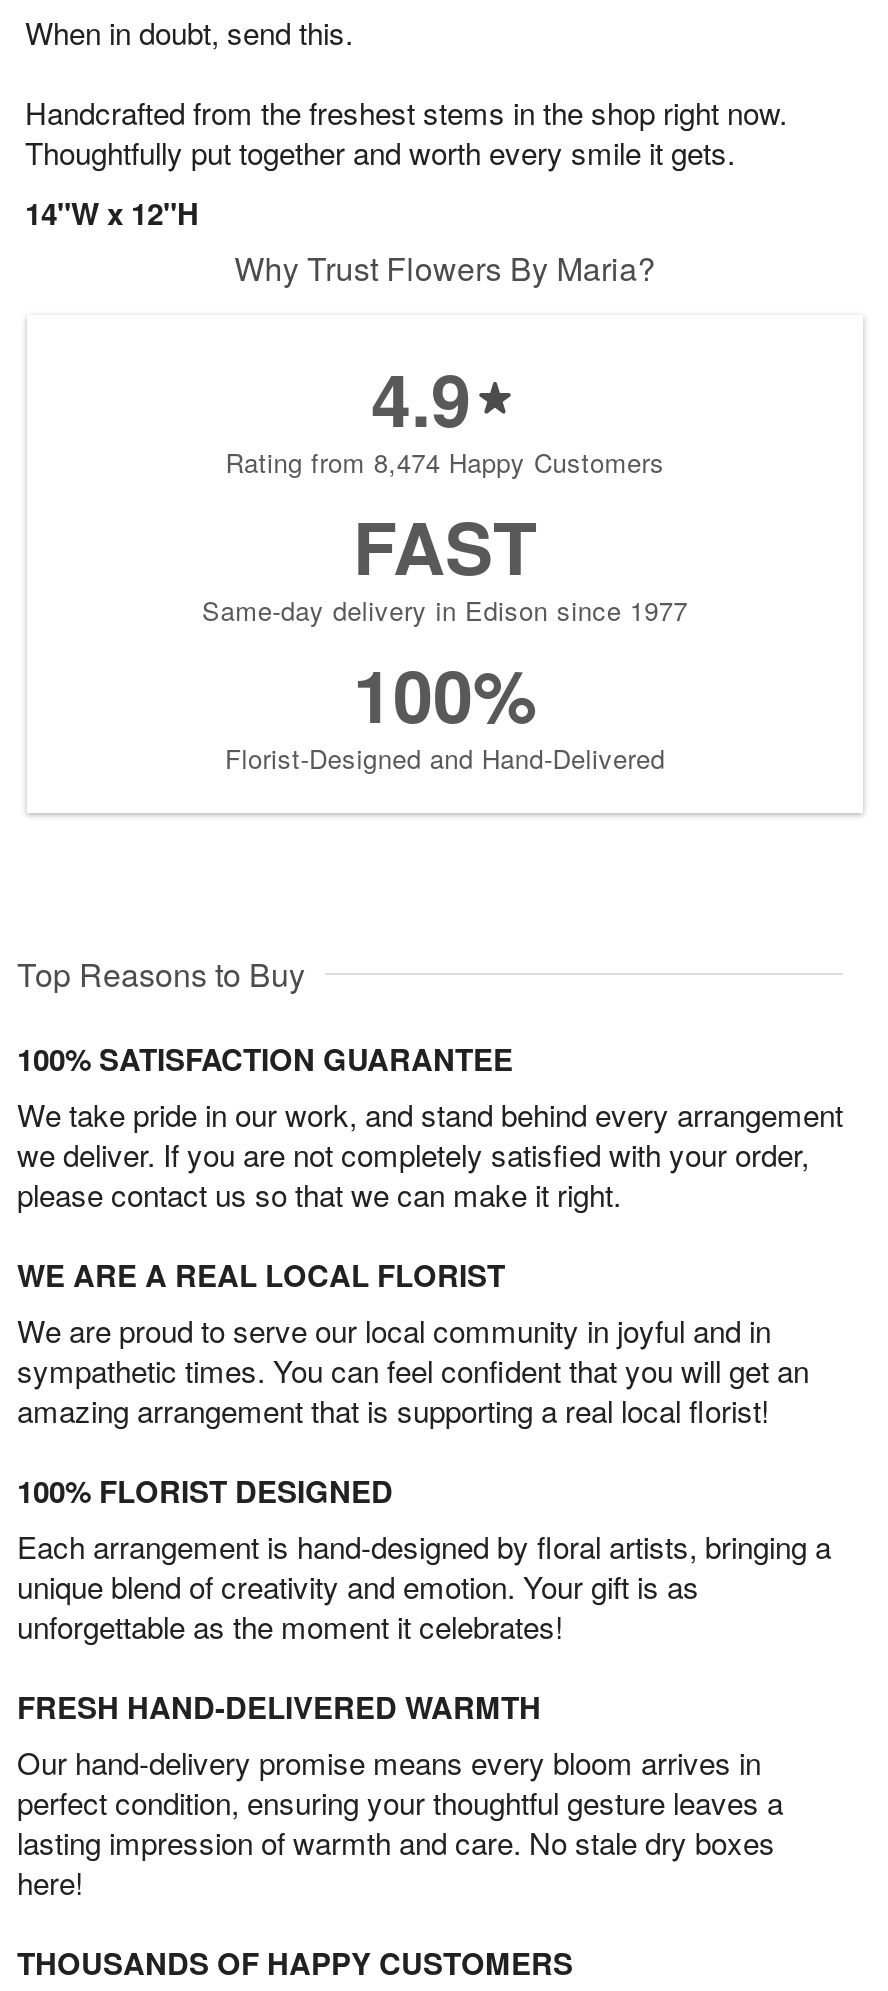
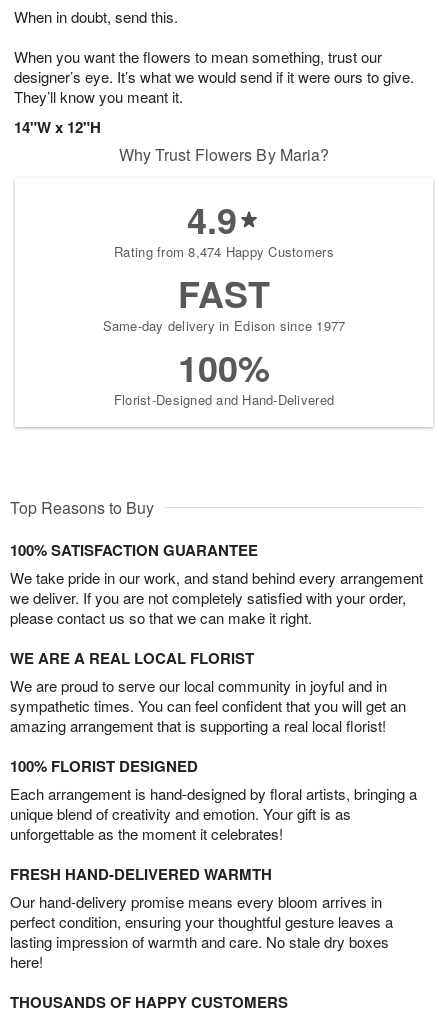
- Handcrafted from the freshest stems in the shop right now.
- Thoughtfully put together and worth every smile it gets.
+ When you want the flowers to mean something, trust our
+ designer’s eye. It’s what we would send if it were ours to give.
+ They’ll know you meant it.
